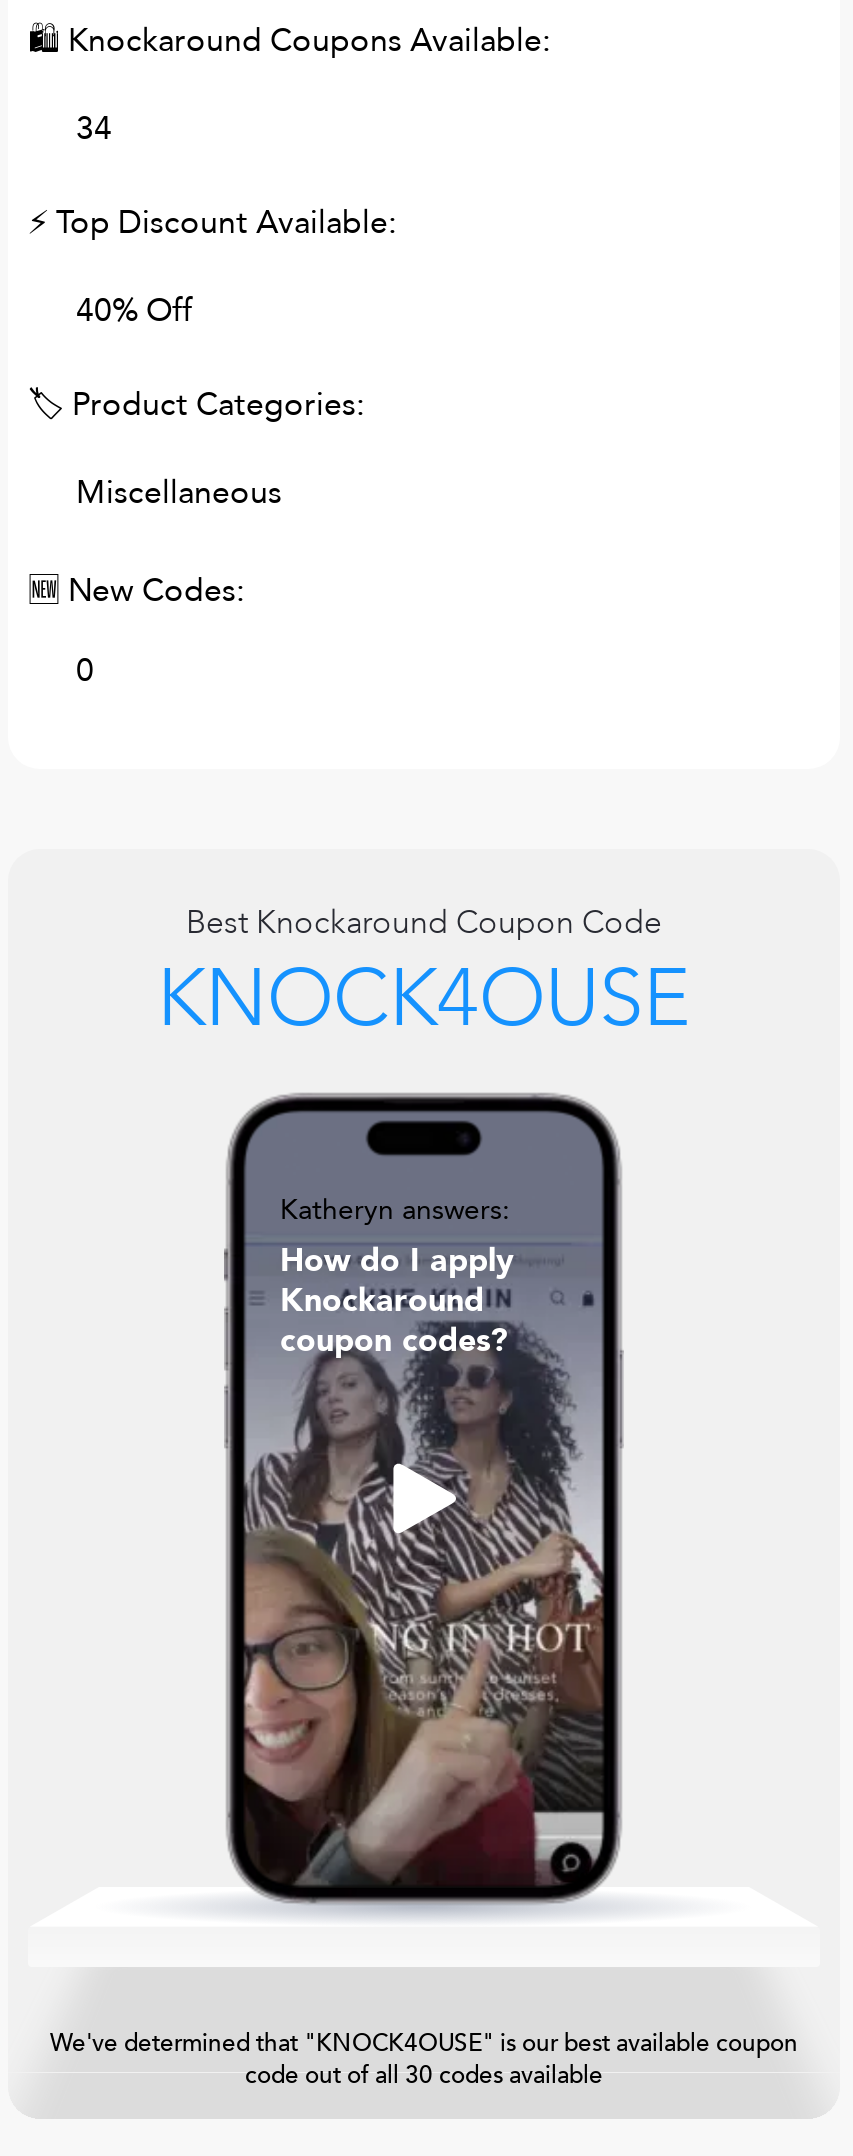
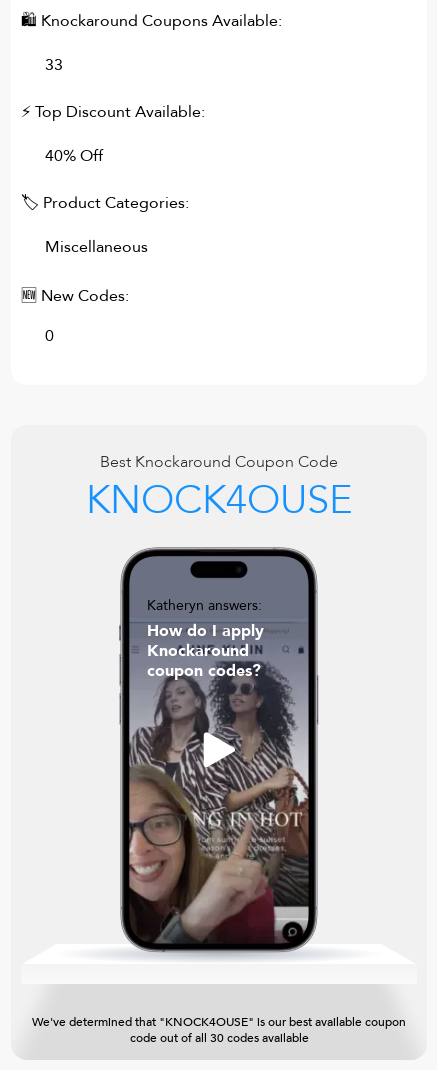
- 34
+ 33
